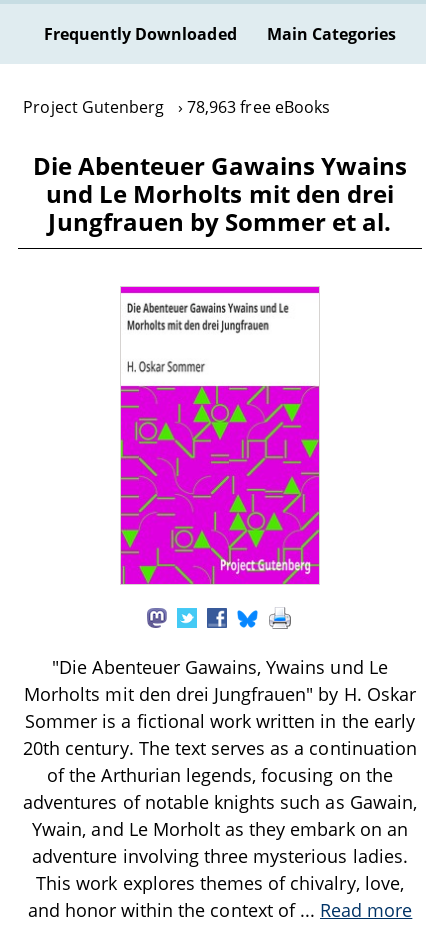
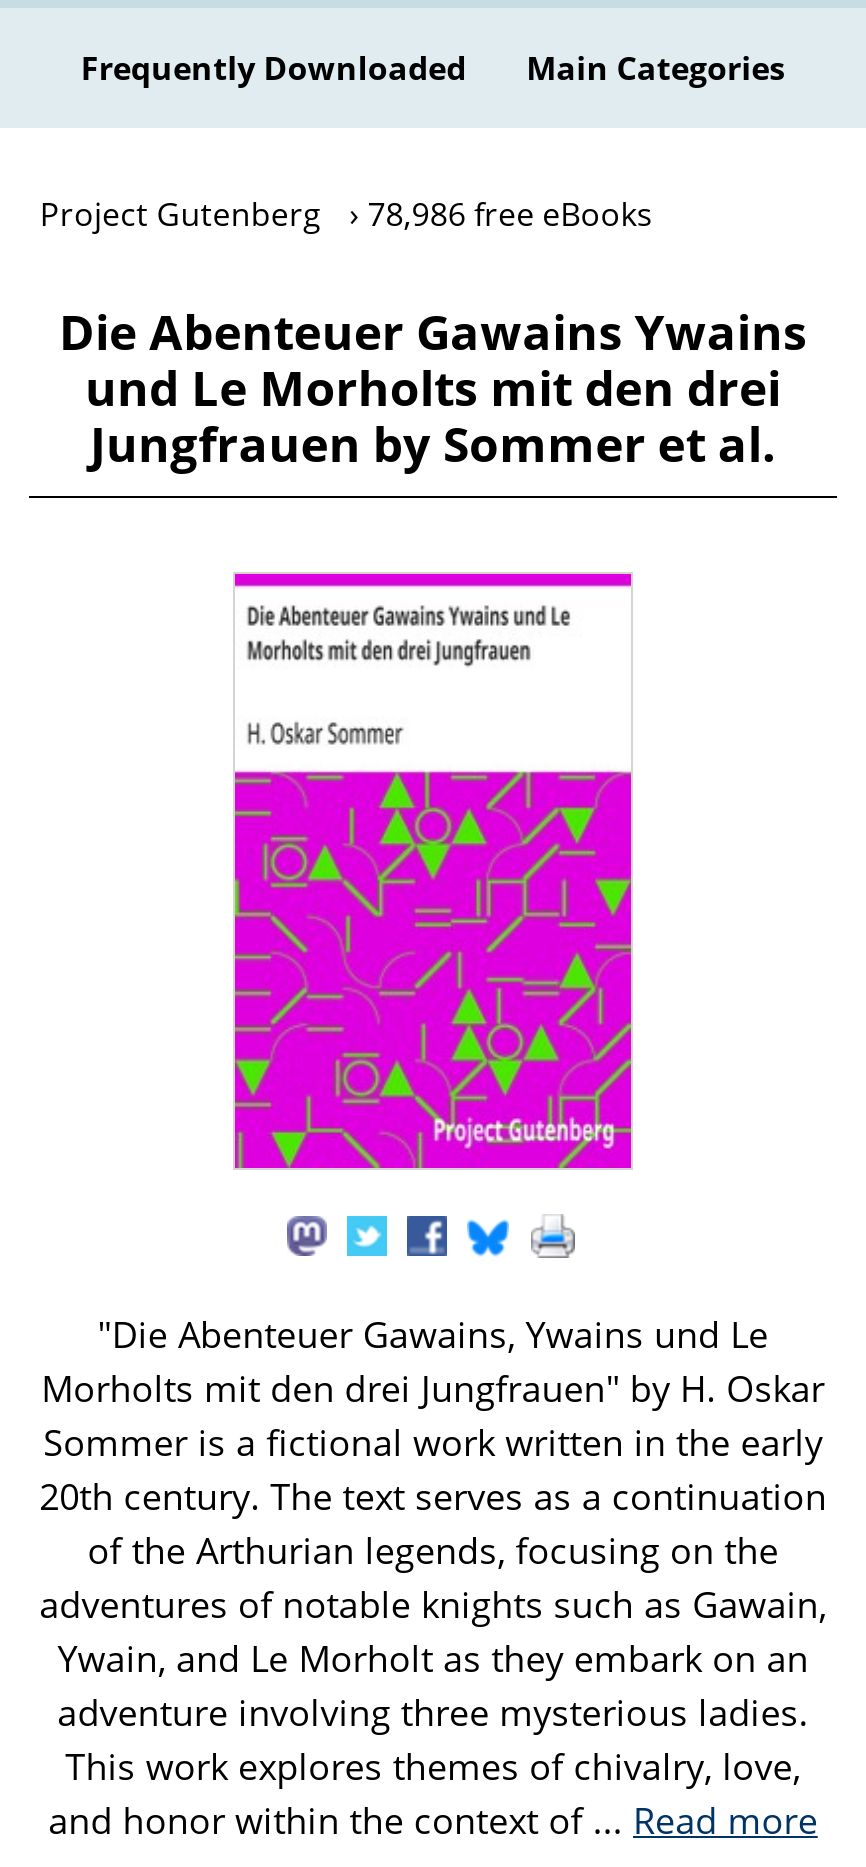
- Project Gutenberg 78,963 free eBooks
+ Project Gutenberg 78,986 free eBooks
